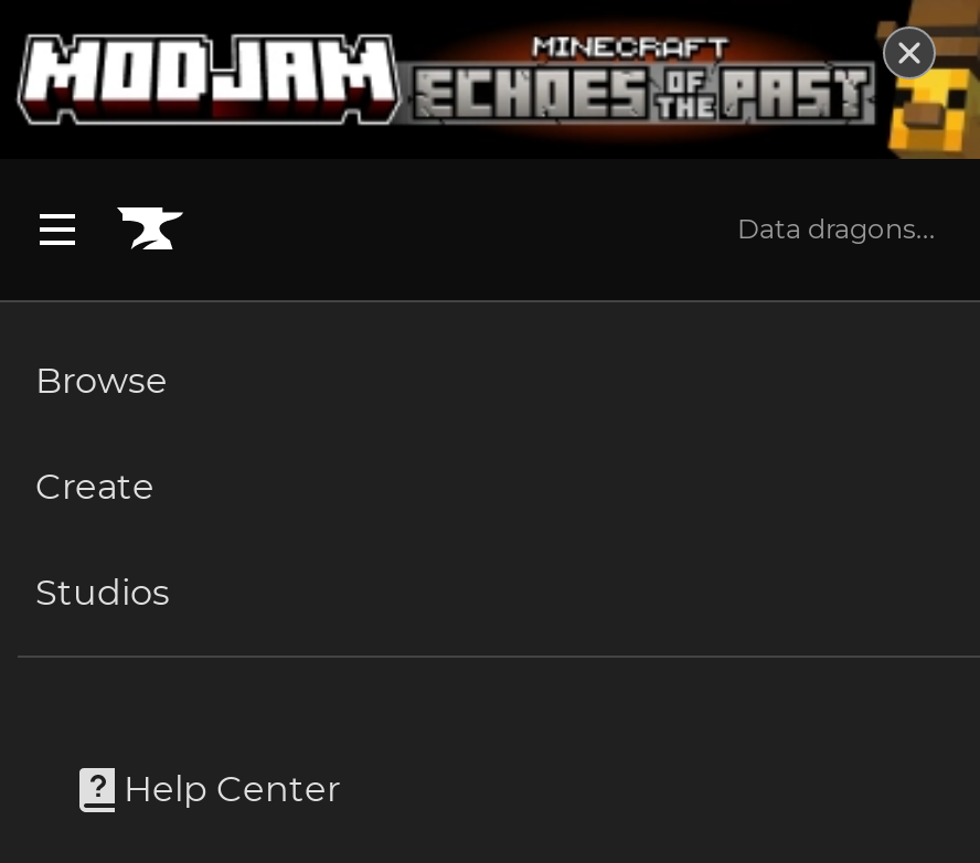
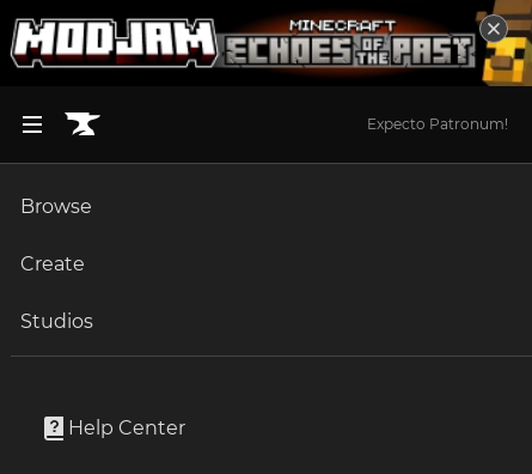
- Data dragons...
+ Expecto Patronum!
